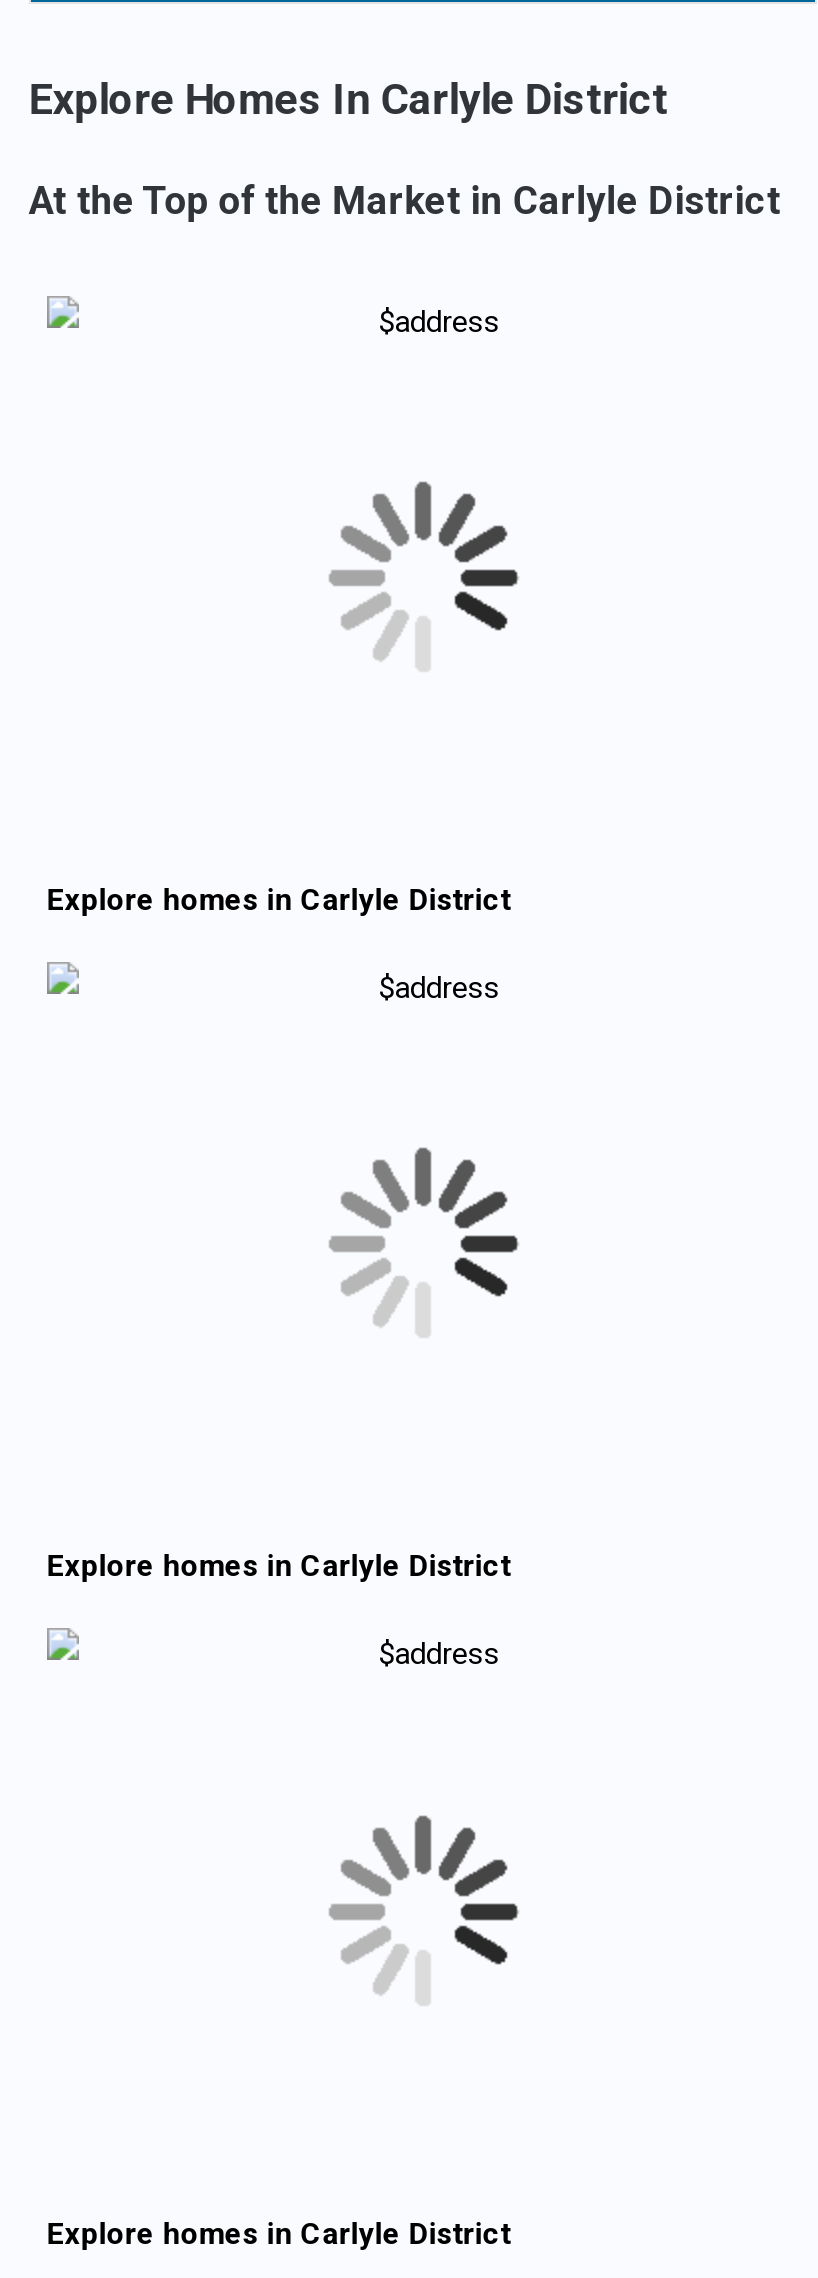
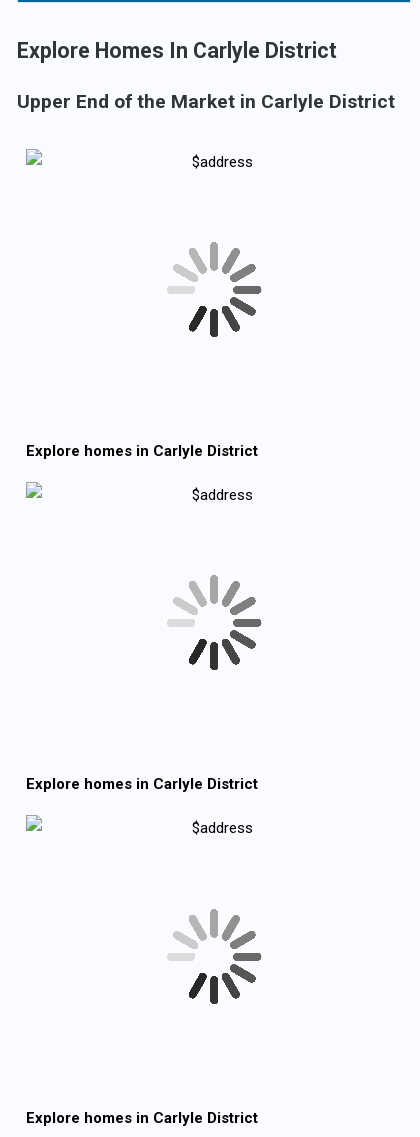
- At the Top of the Market in Carlyle District
+ Upper End of the Market in Carlyle District

- [image]
+ [image]

- [image]
+ [image]

- [image]
+ [image]
